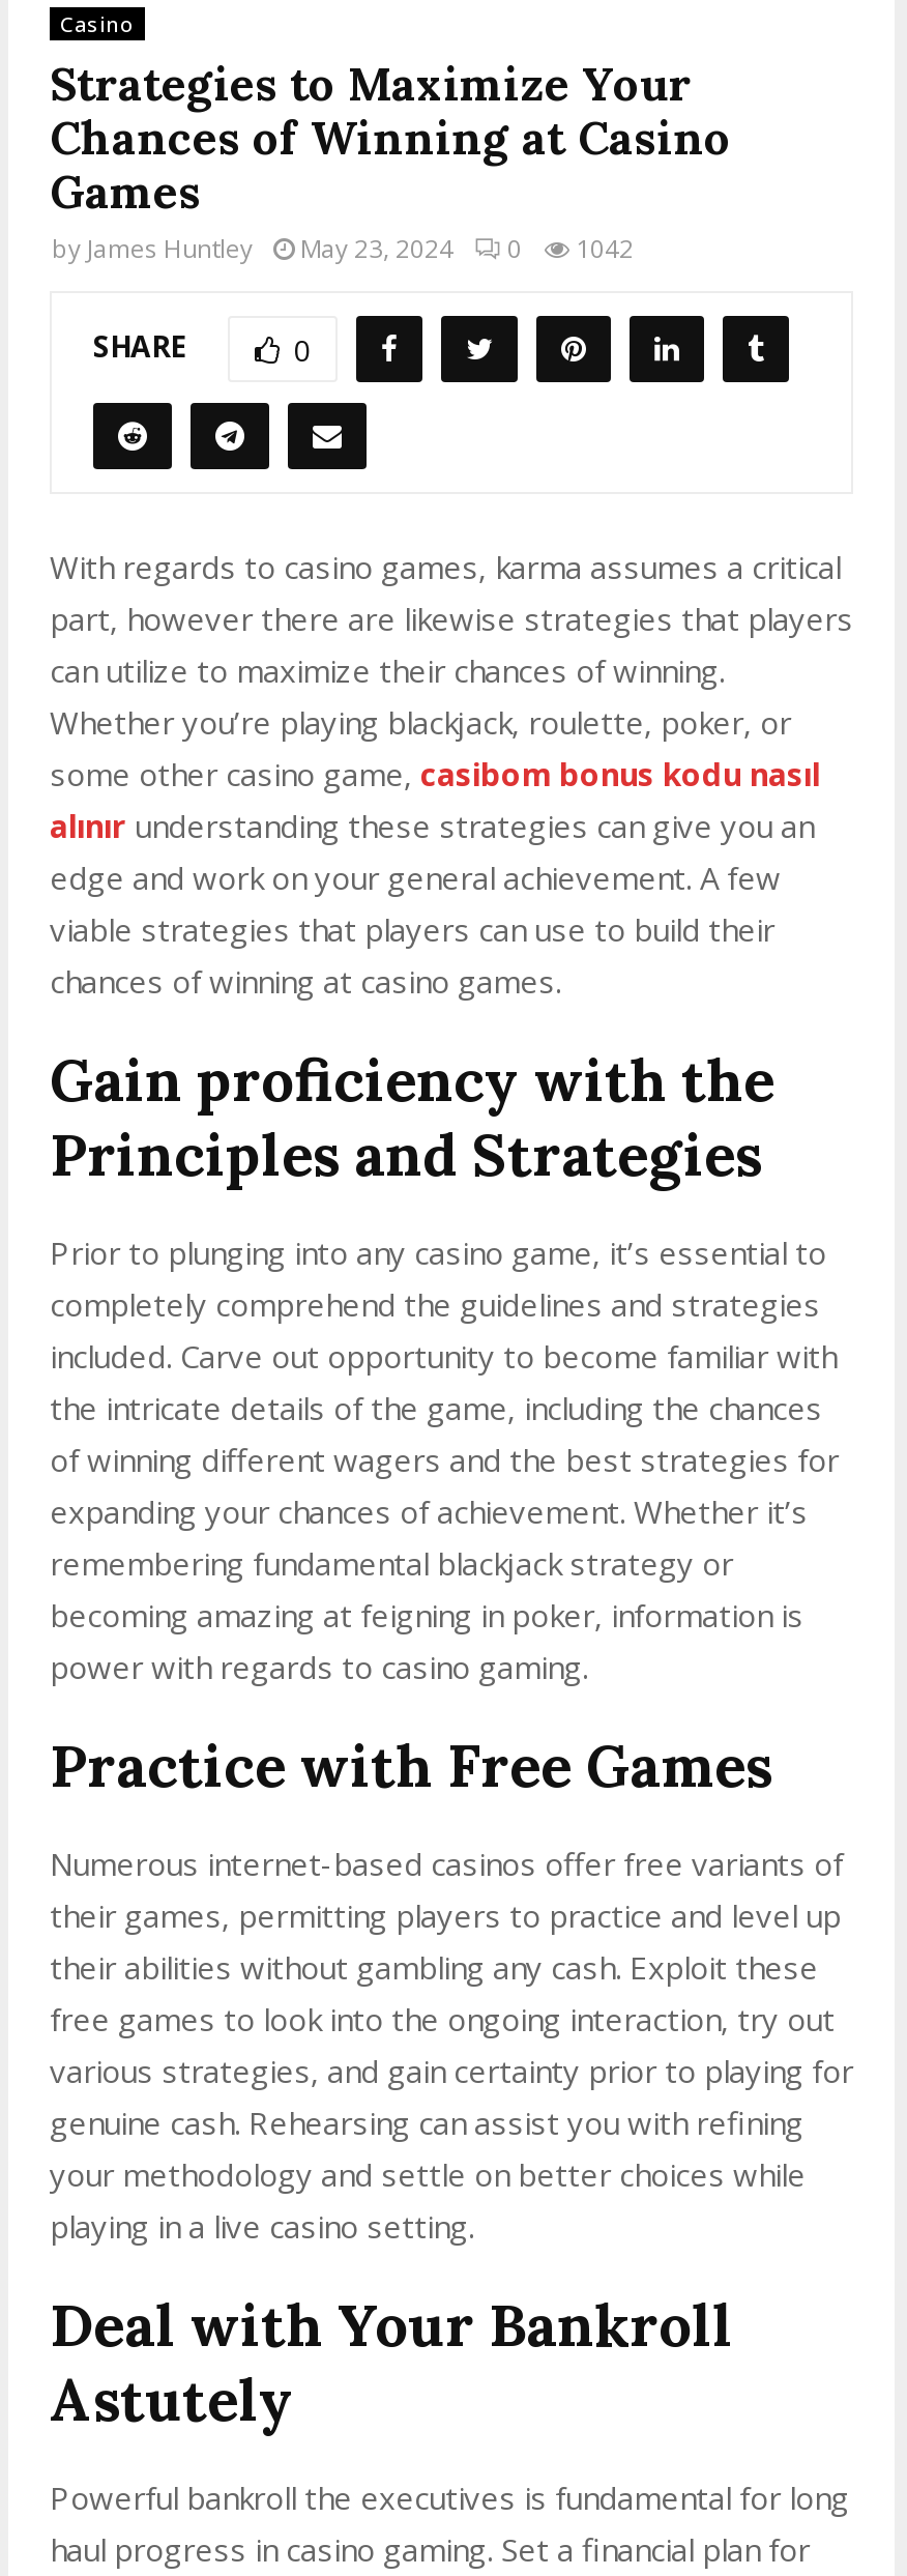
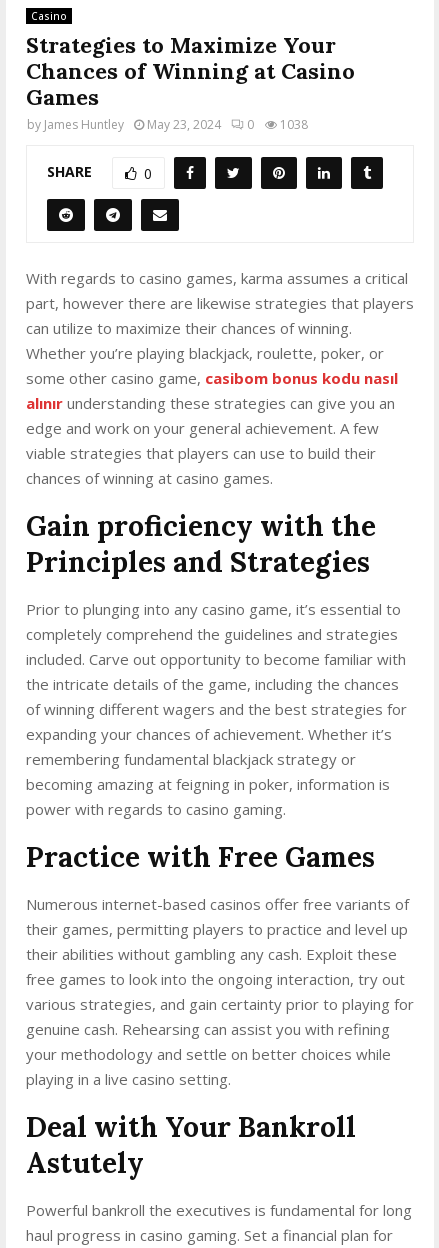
- by James Huntley May 23, 2024 0 1042
+ by James Huntley May 23, 2024 0 1038
